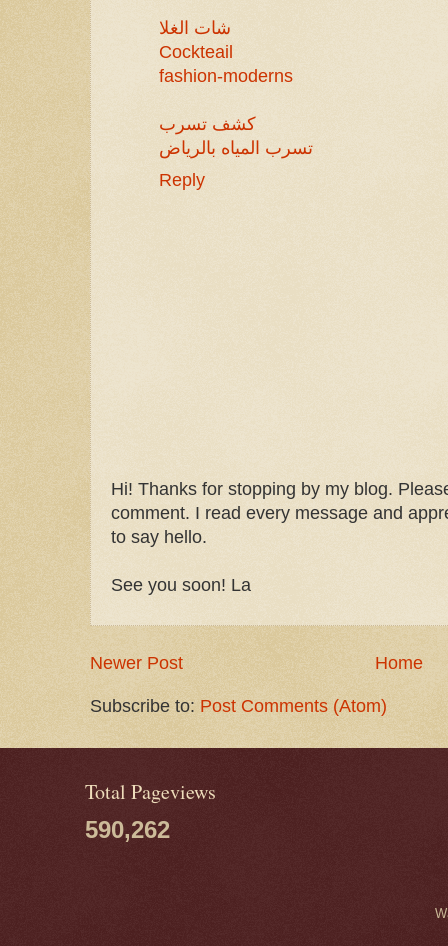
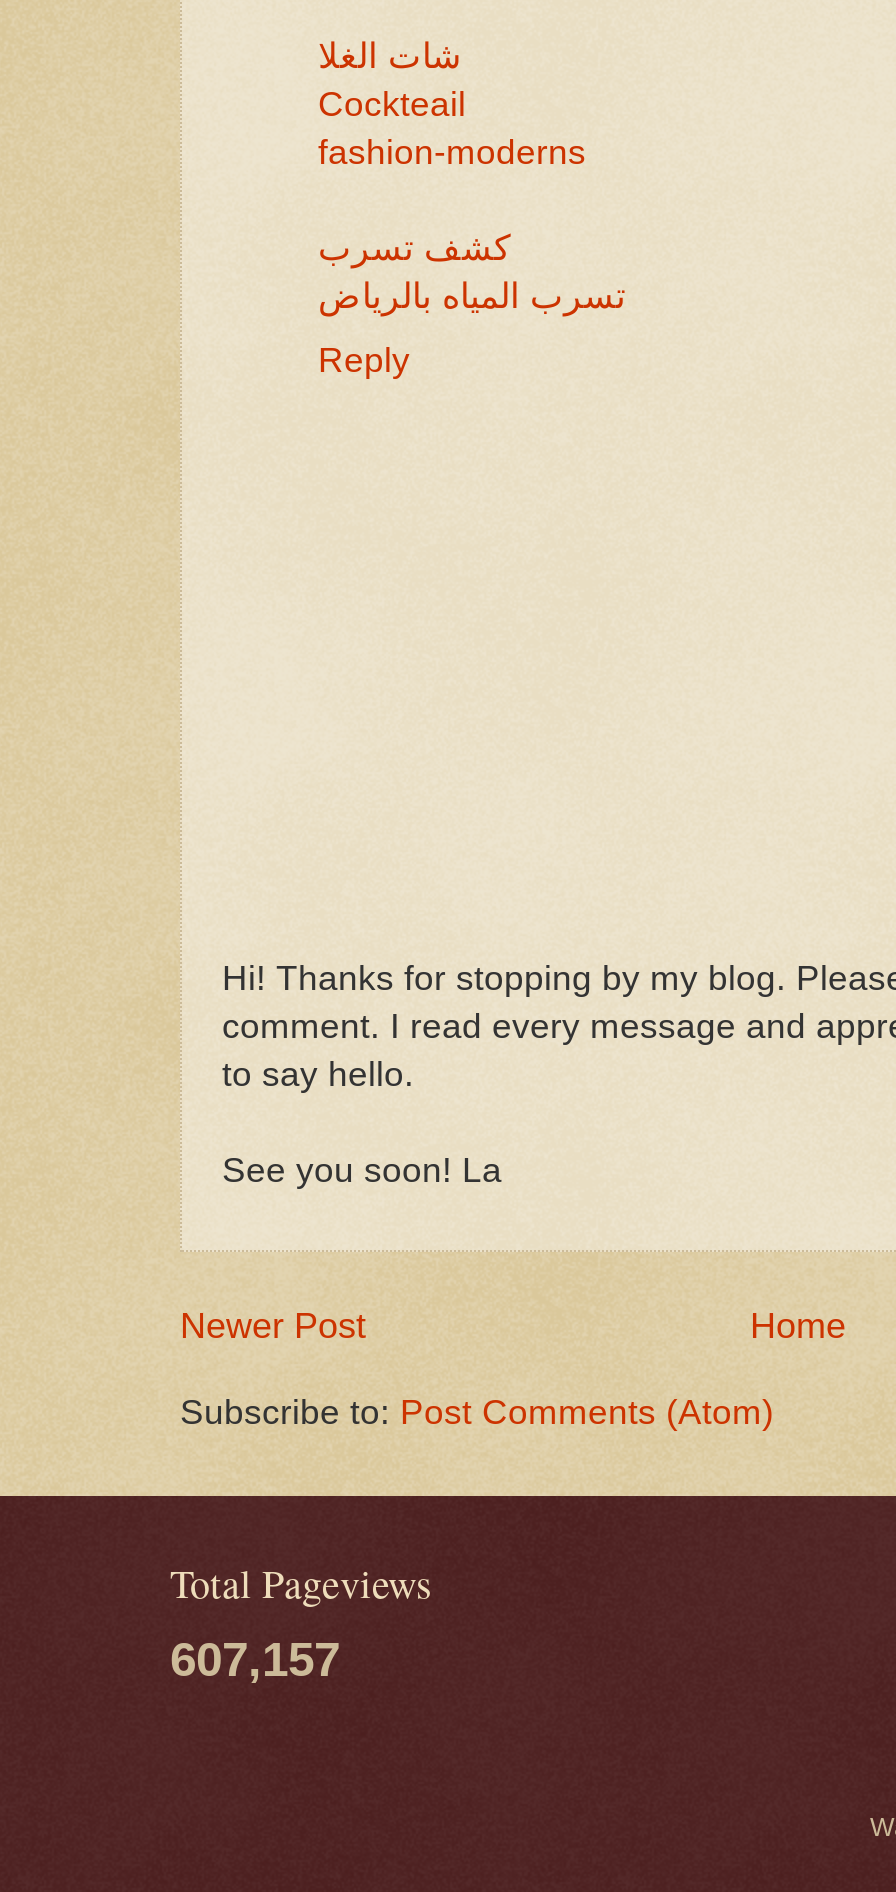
- 590,262
+ 607,157
